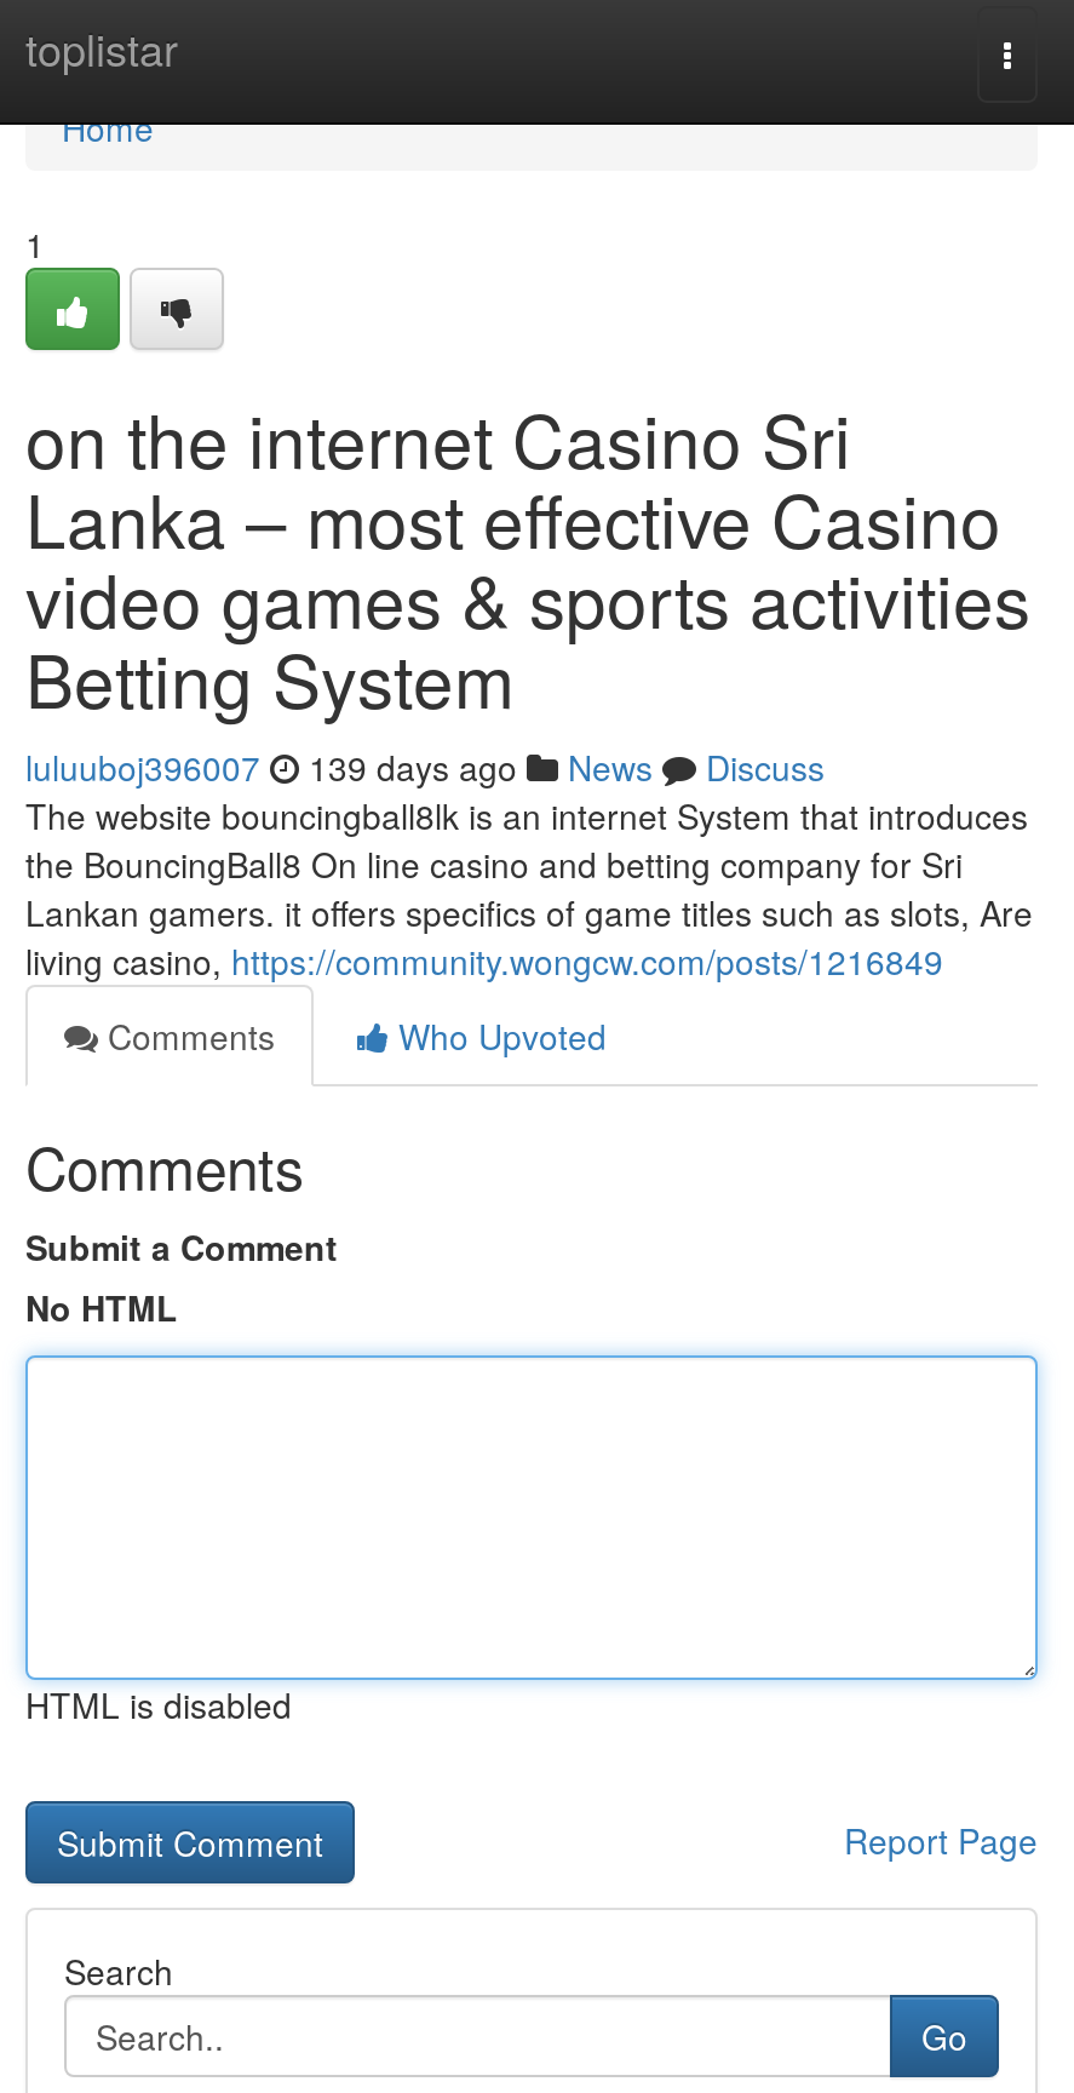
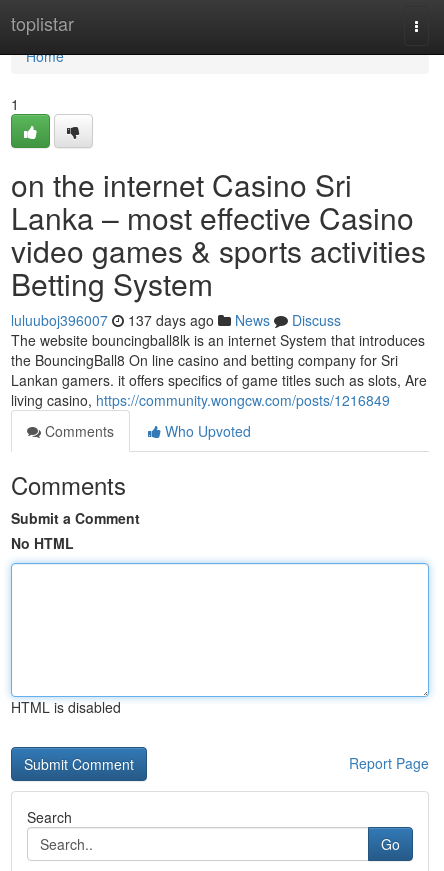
- luluuboj396007 139 days ago News Discuss
+ luluuboj396007 137 days ago News Discuss
